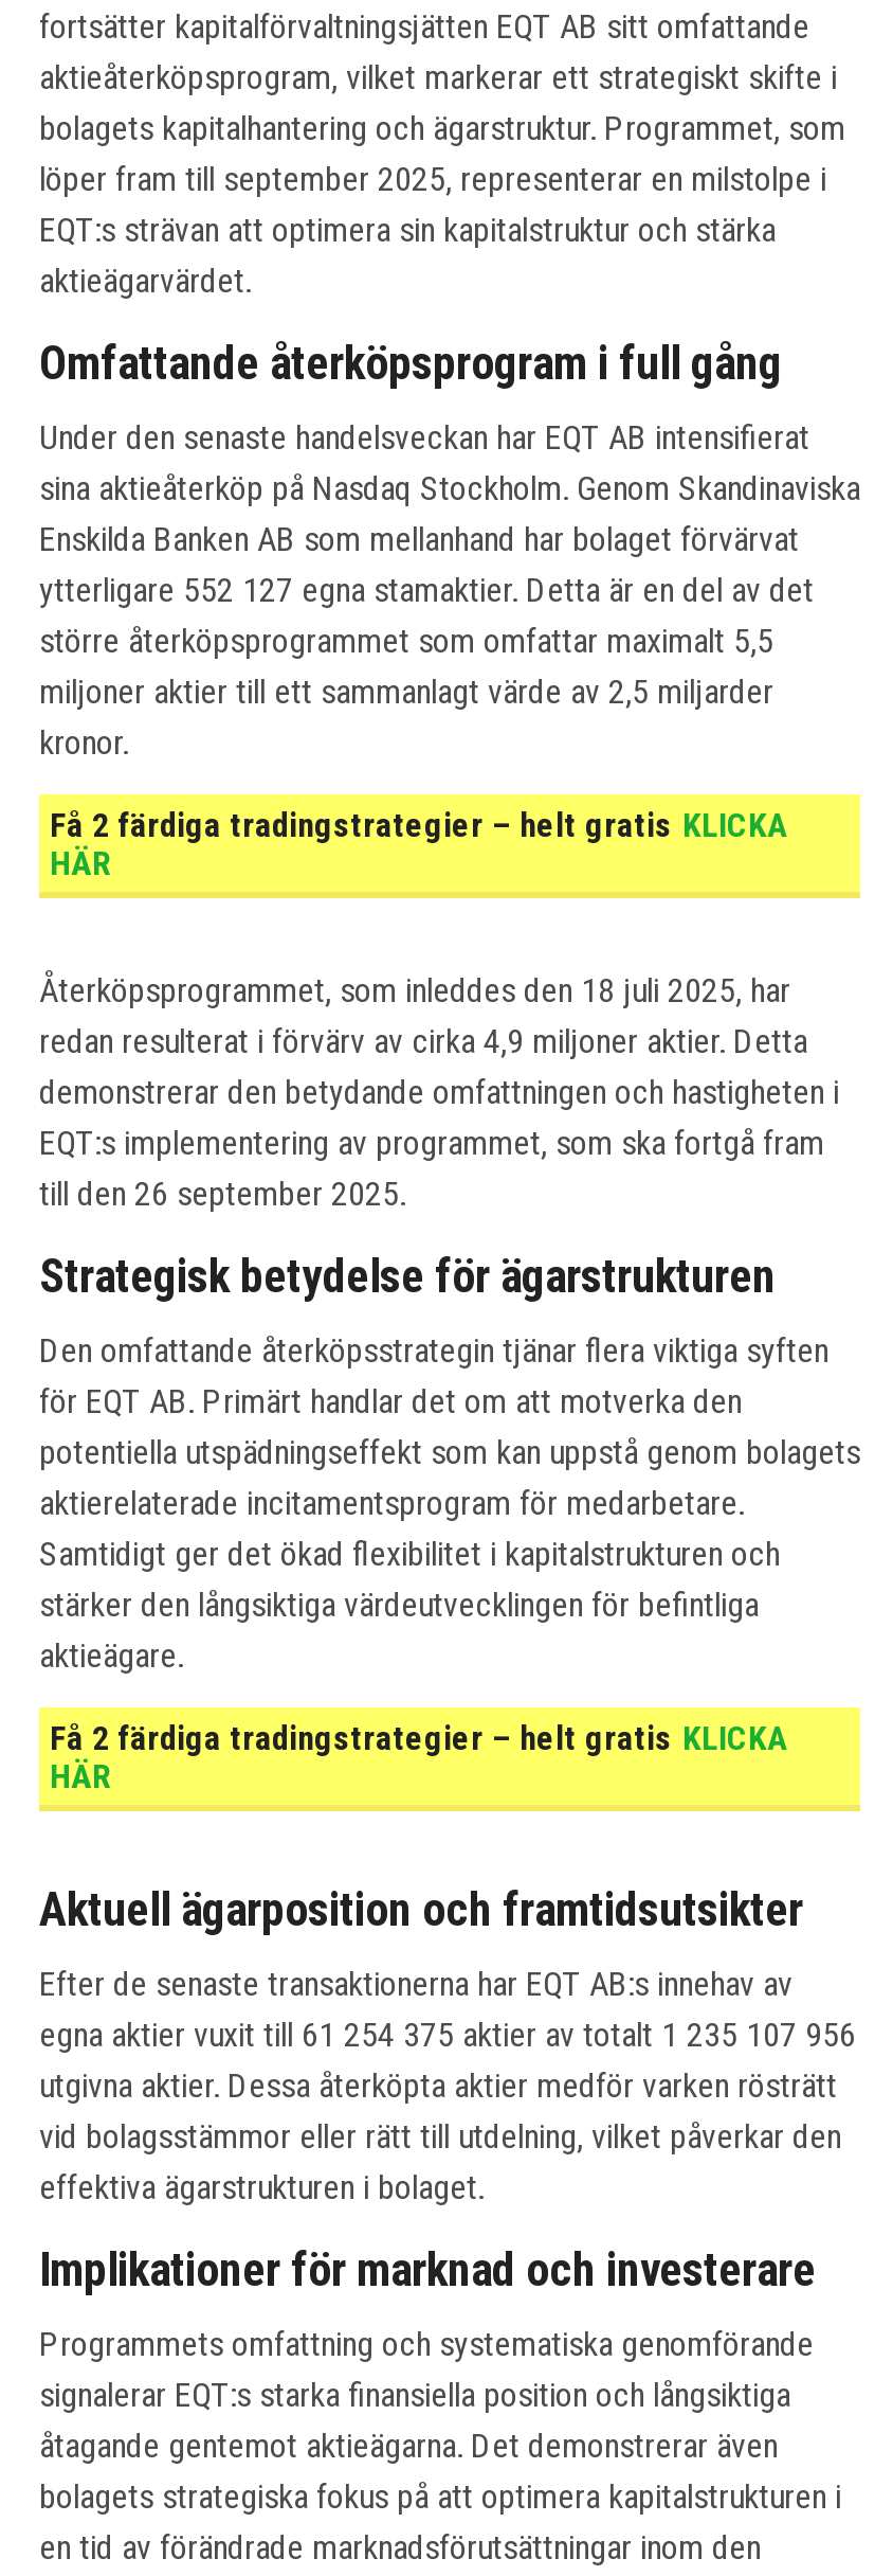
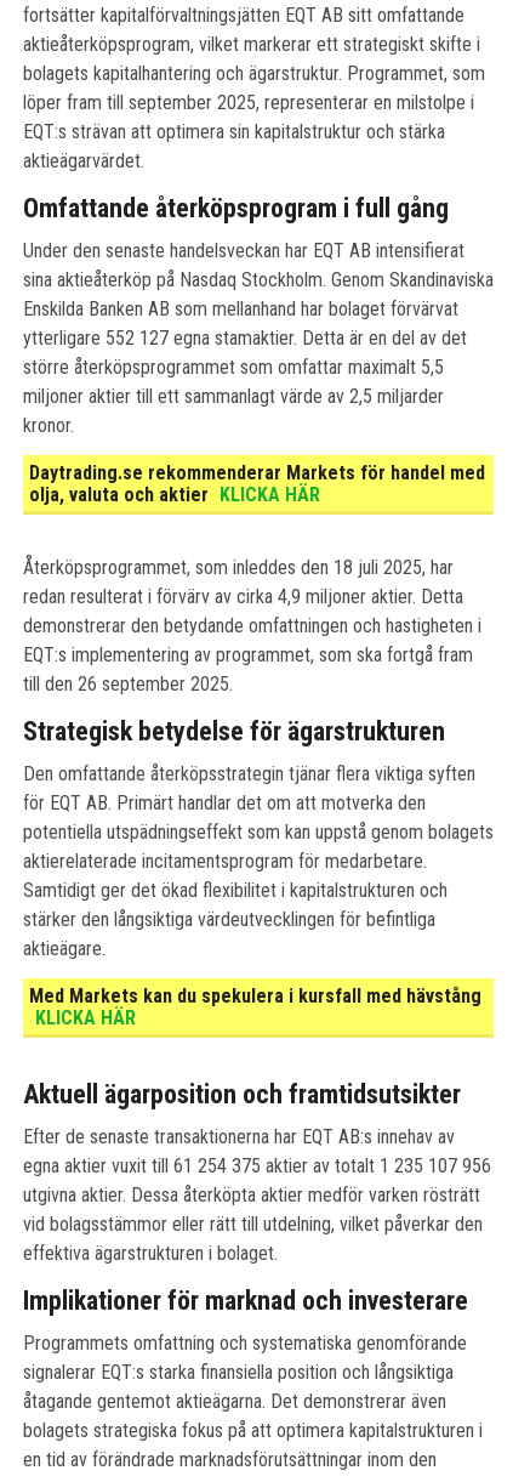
- Få 2 färdiga tradingstrategier – helt gratis KLICKA
- HÄR
+ Daytrading.se rekommenderar Markets för handel med
+ olja, valuta och aktier KLICKA HÄR

- Få 2 färdiga tradingstrategier – helt gratis KLICKA
- HÄR
+ Med Markets kan du spekulera i kursfall med hävstång
+ KLICKA HÄR
